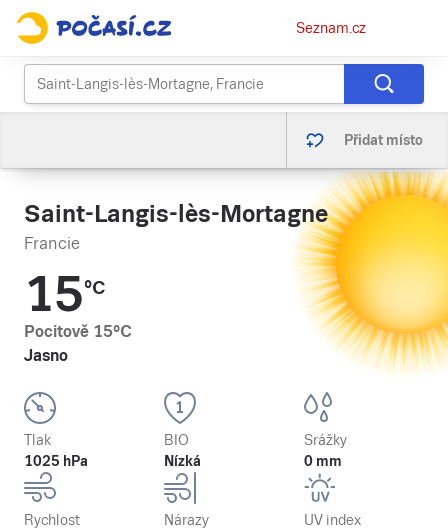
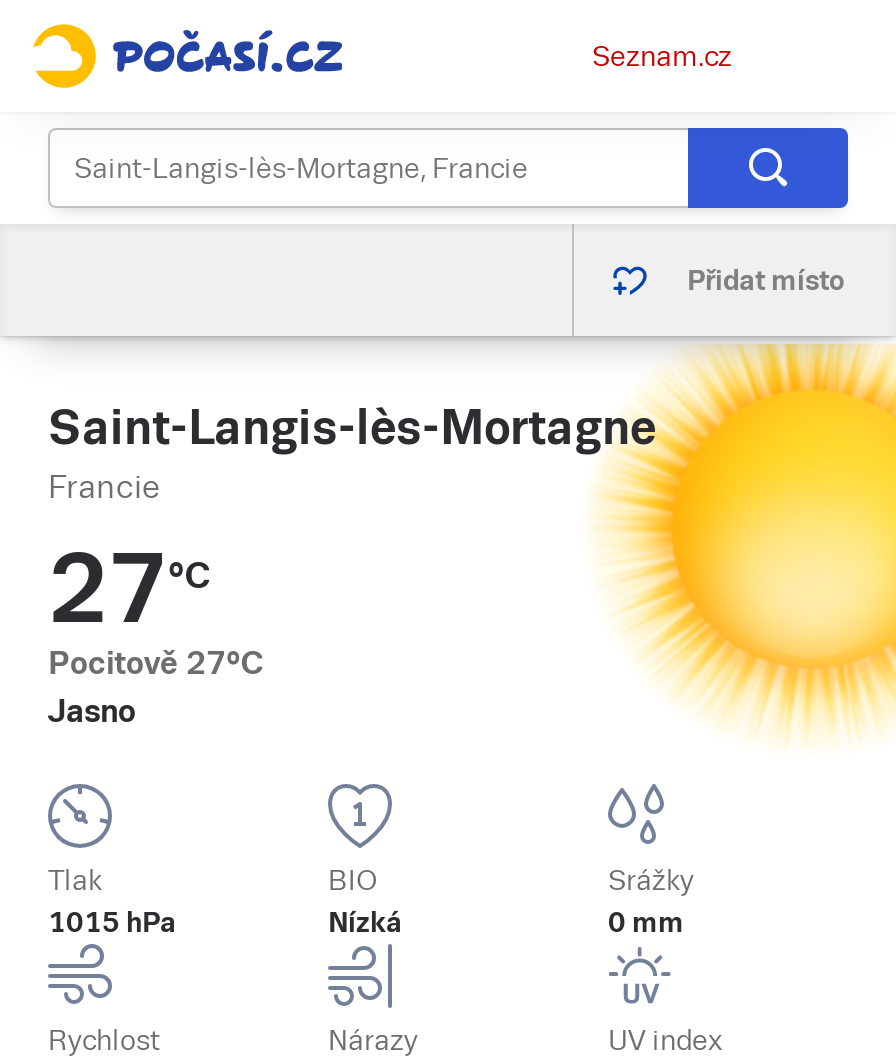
- 15°C
+ 27°C

- Pocitově 15°C
+ Pocitově 27°C

- 1025 hPa
+ 1015 hPa
